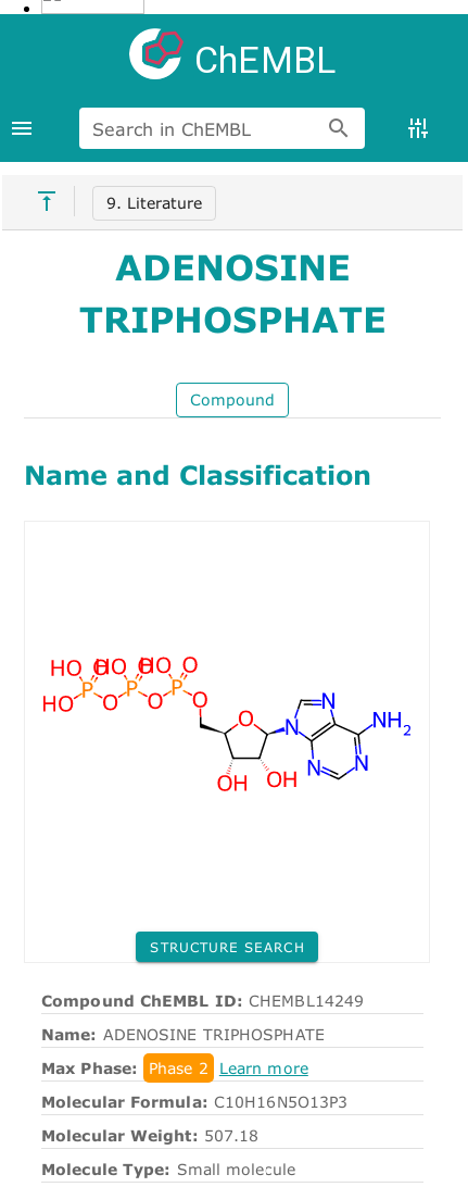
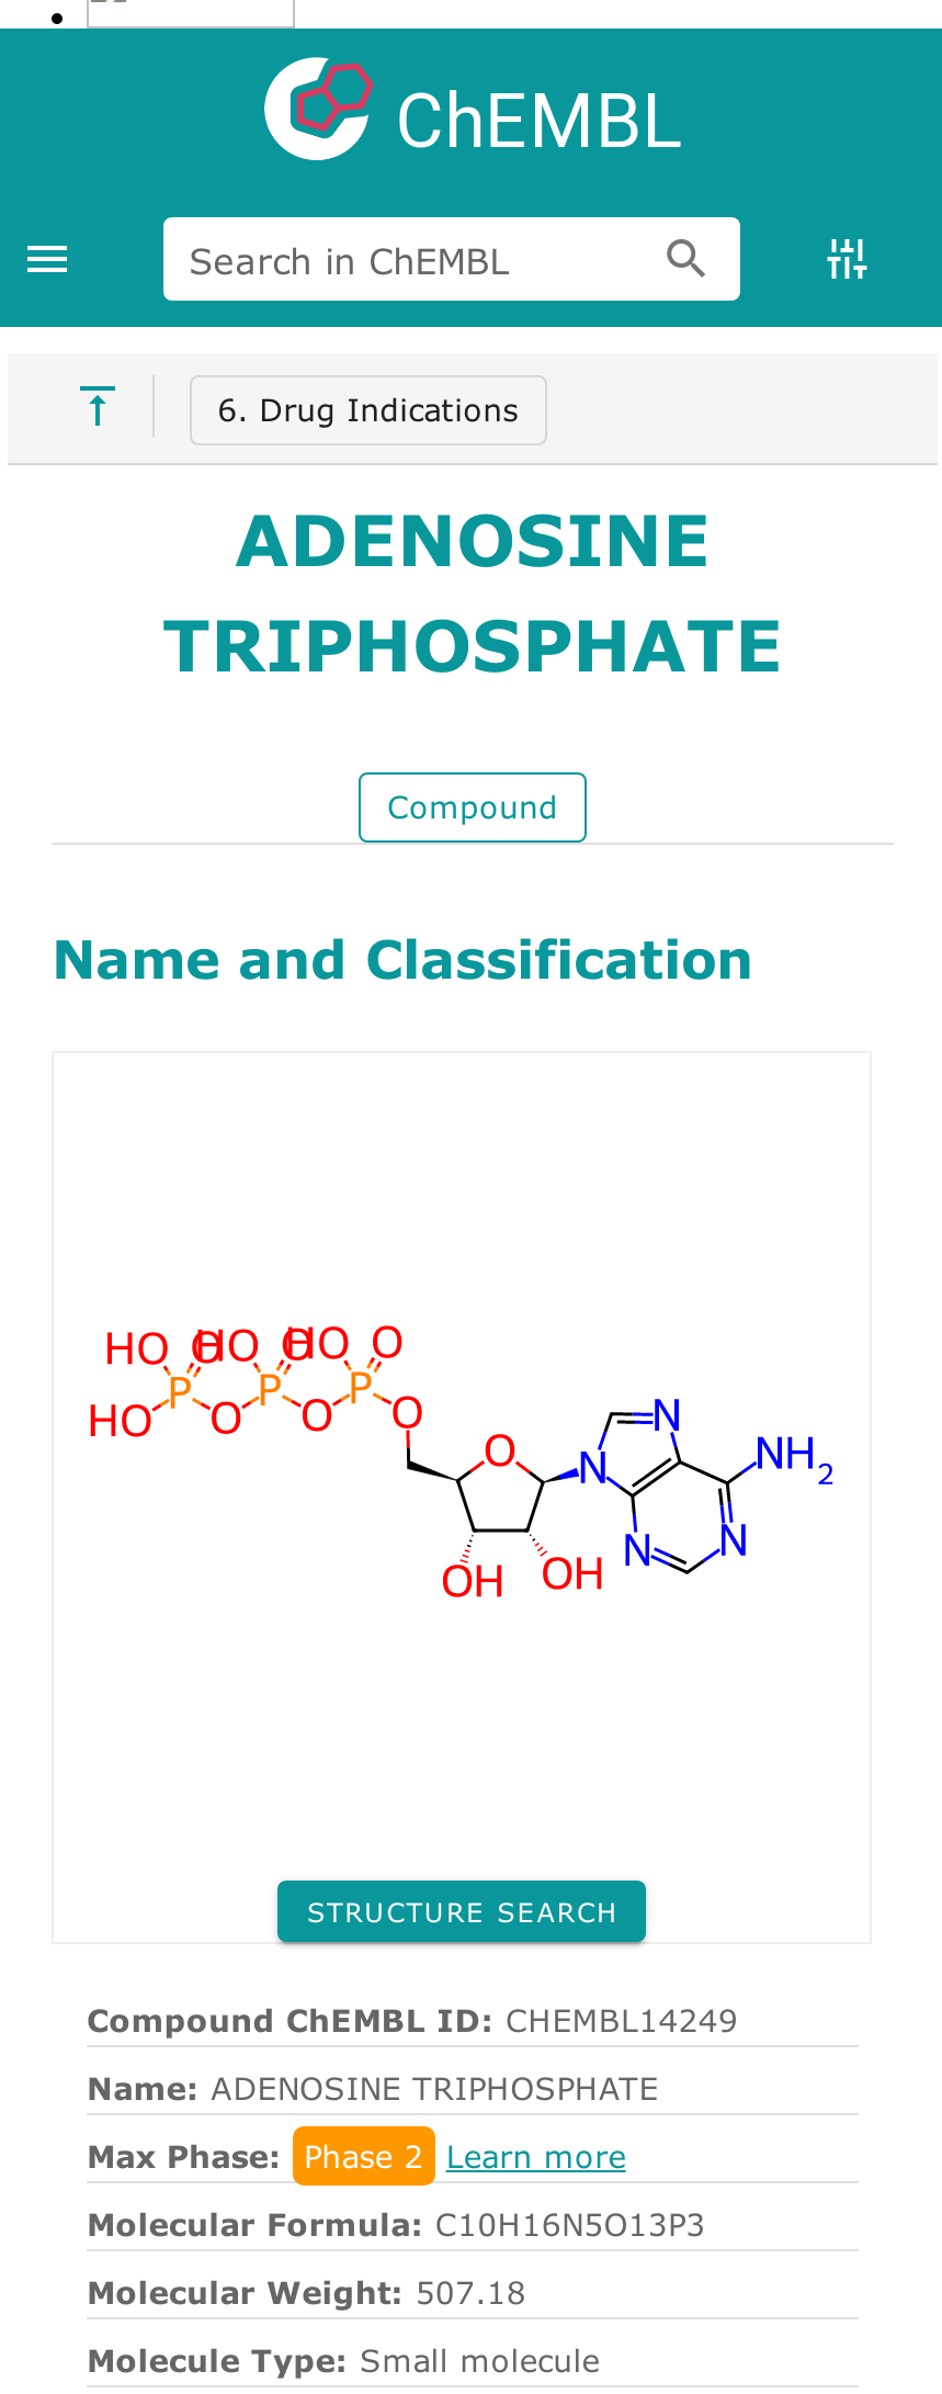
- 9. Literature
+ 6. Drug Indications
